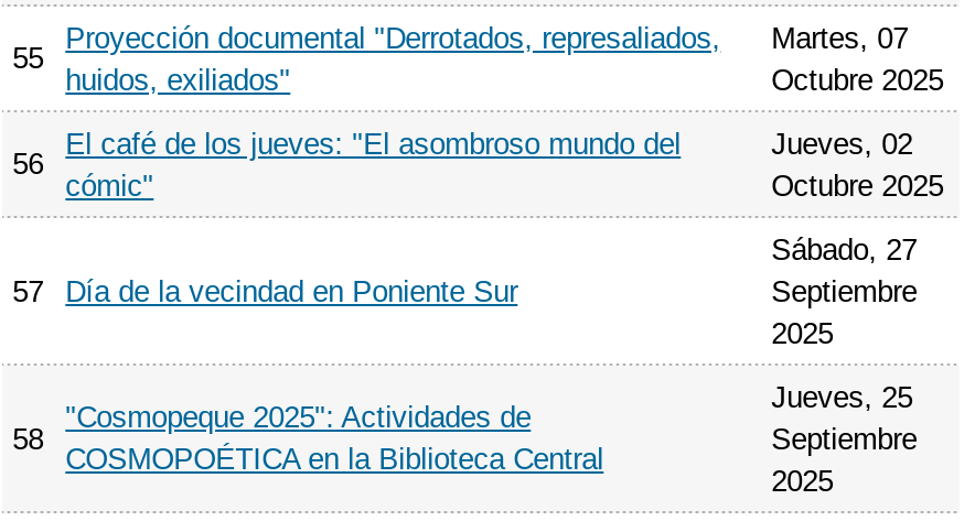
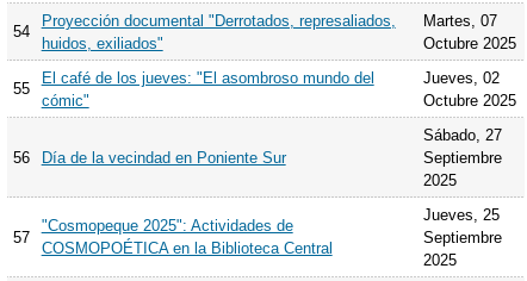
- 55
+ 54

- 56
+ 55

- 57 Día de la vecindad en Poniente Sur
+ 56 Día de la vecindad en Poniente Sur

- 58
+ 57
